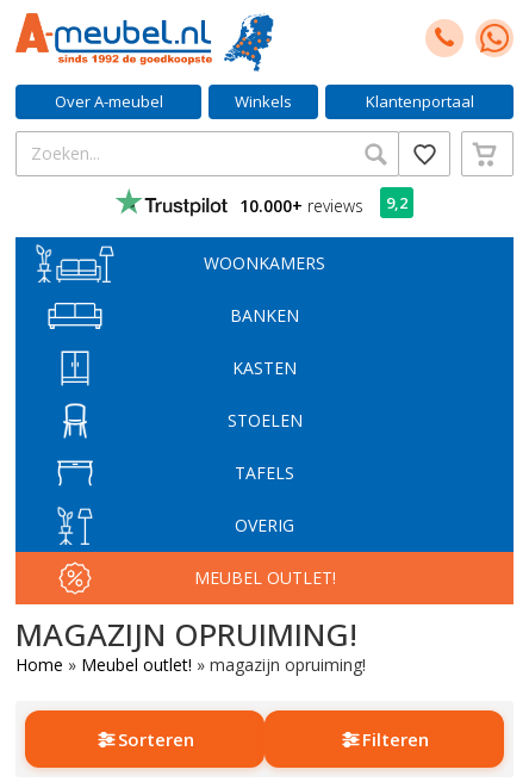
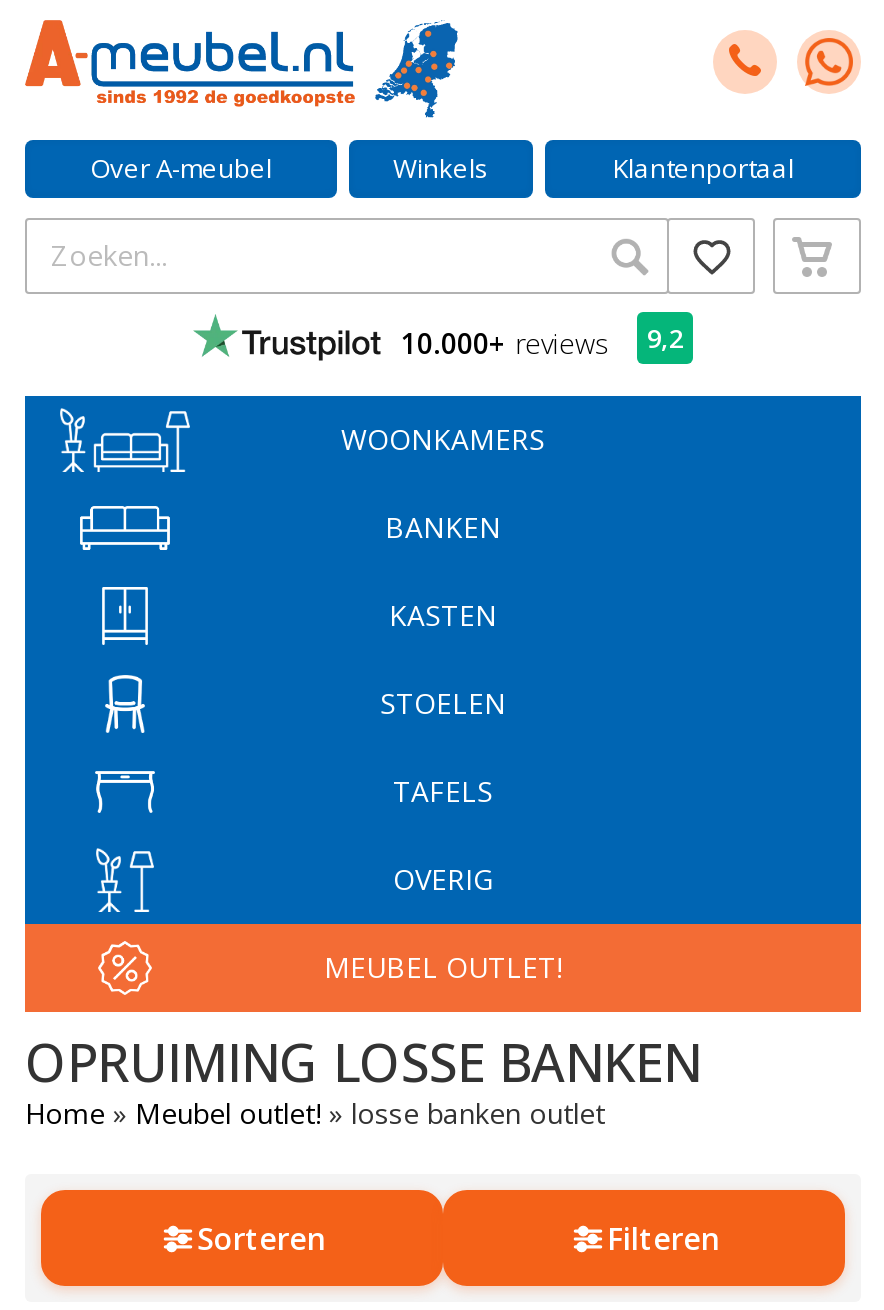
- MAGAZIJN OPRUIMING!
- Home» Meubel outlet!» magazijn opruiming!
+ OPRUIMING LOSSE BANKEN
+ Home» Meubel outlet!» losse banken outlet
